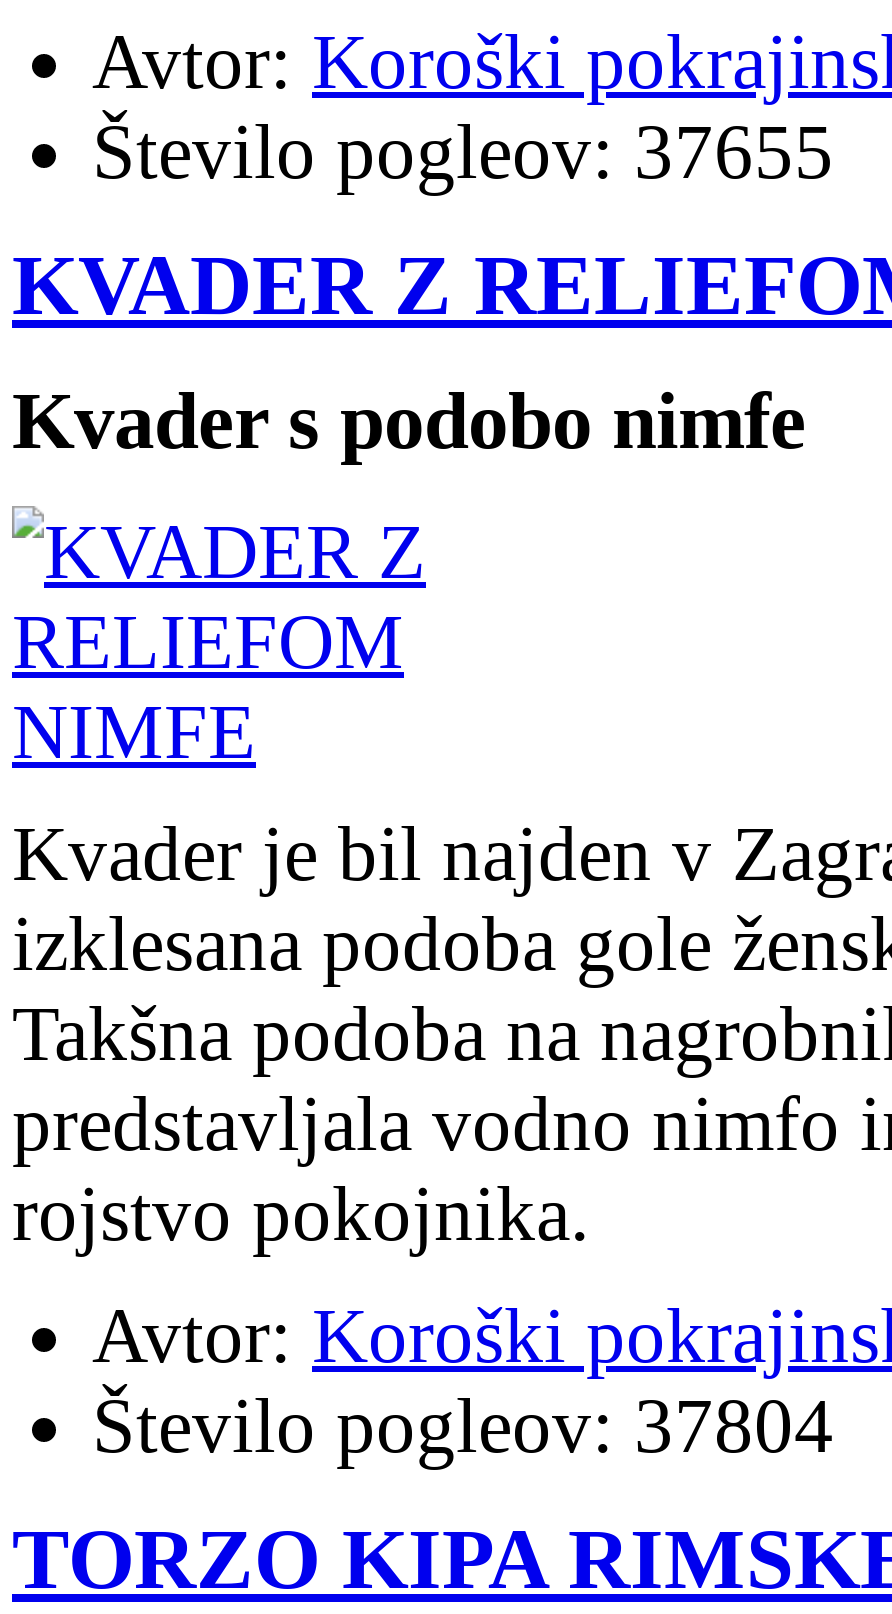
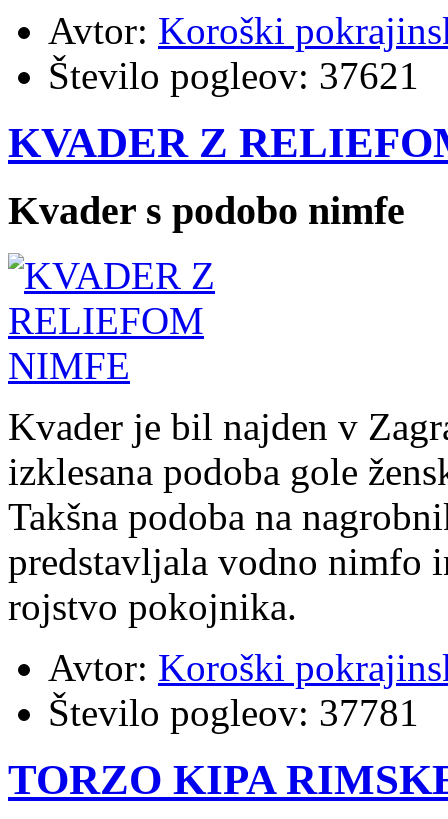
- Število pogleov: 37655
+ Število pogleov: 37621

- Število pogleov: 37804
+ Število pogleov: 37781
